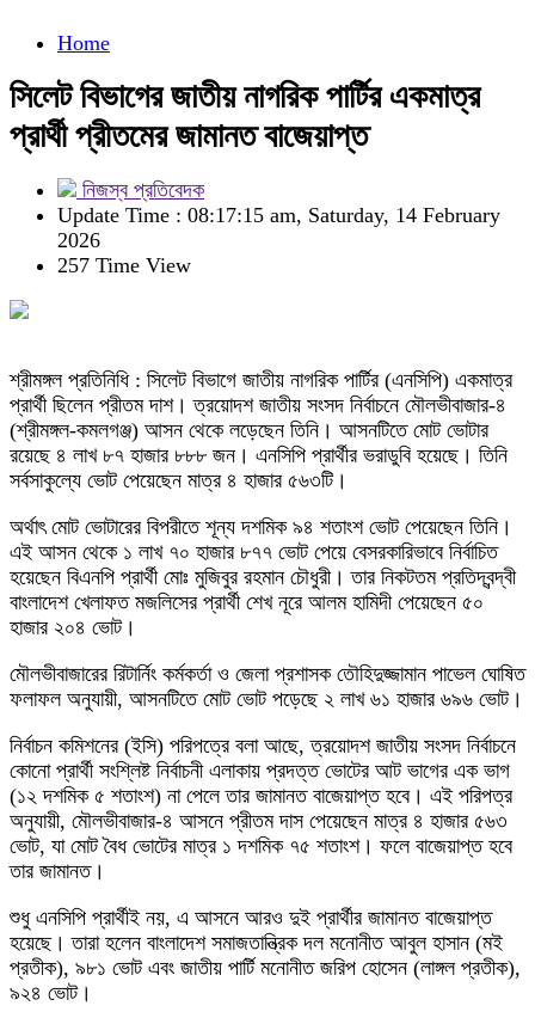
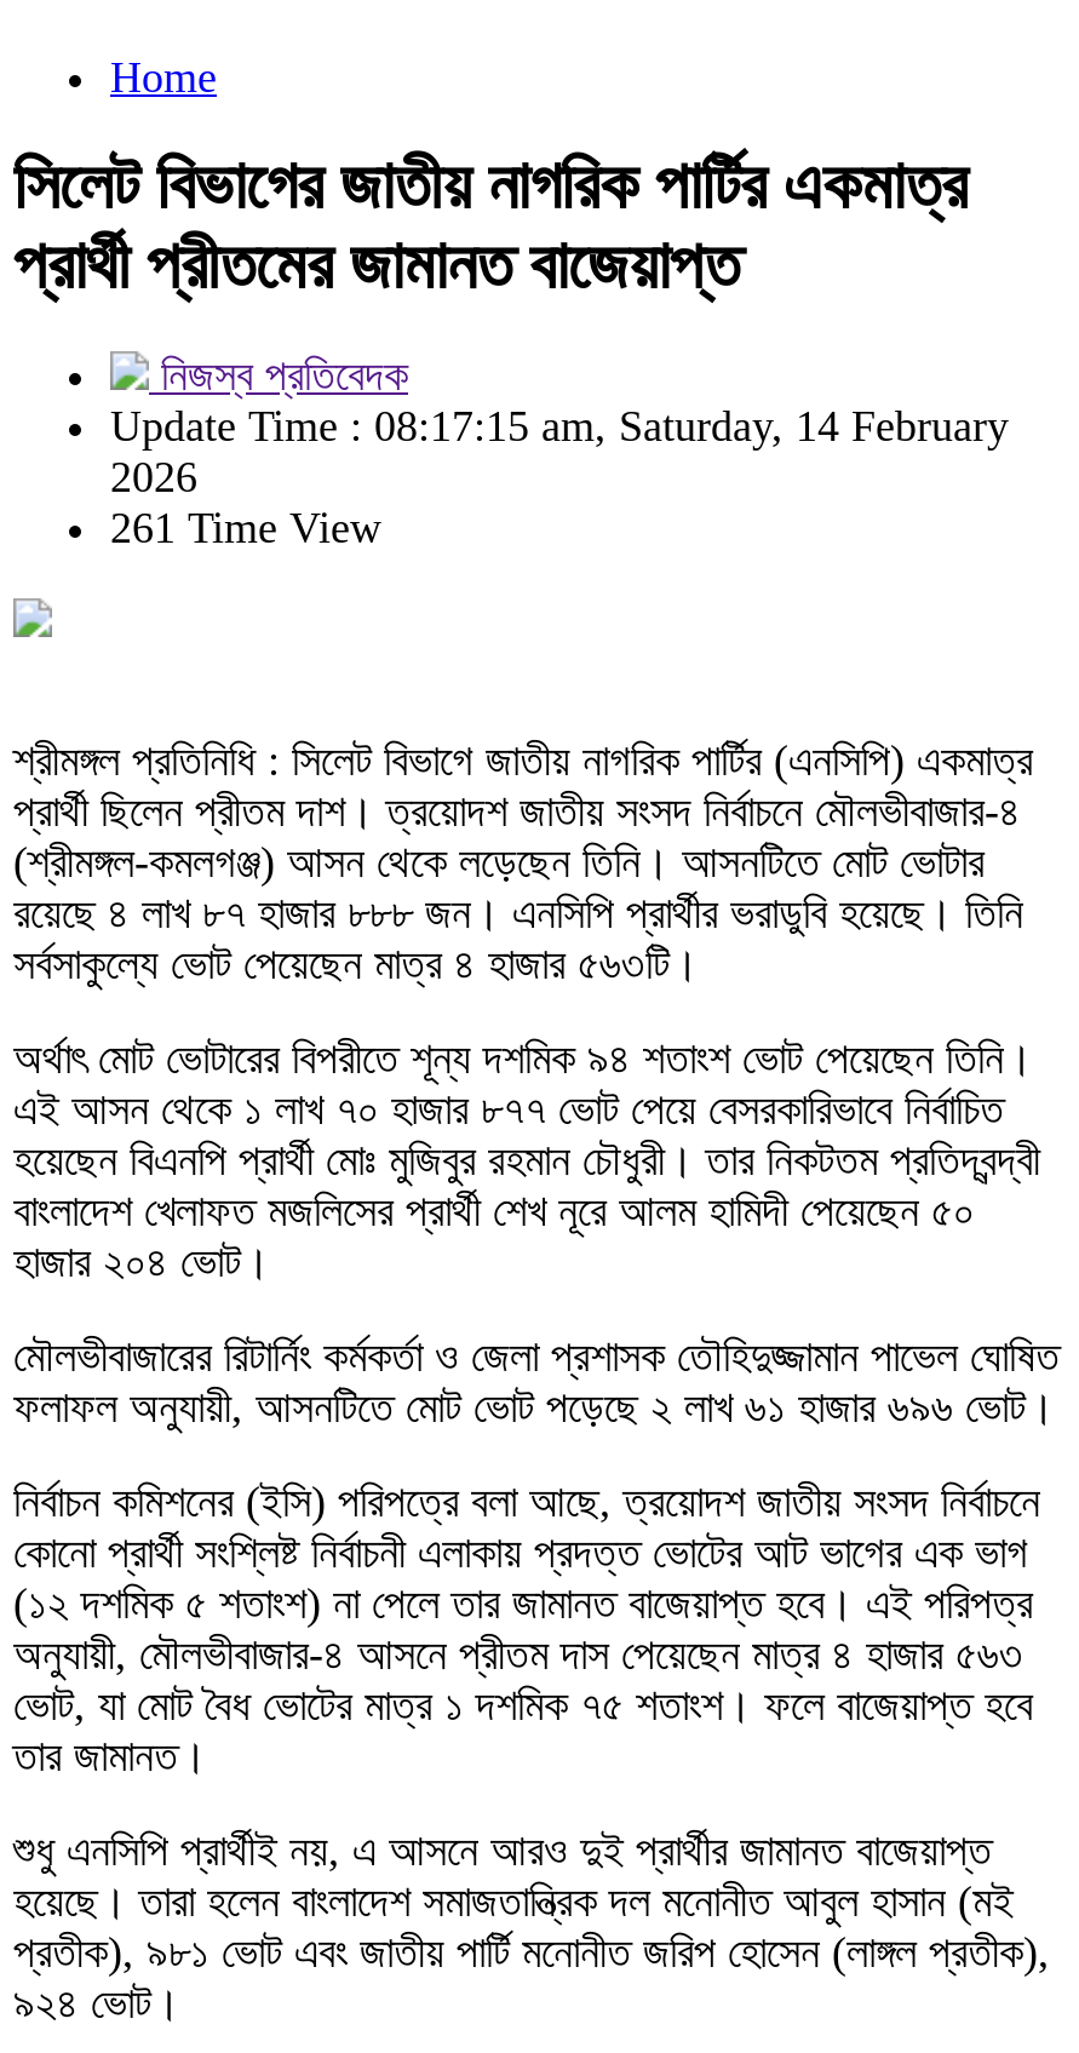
- 257 Time View
+ 261 Time View
